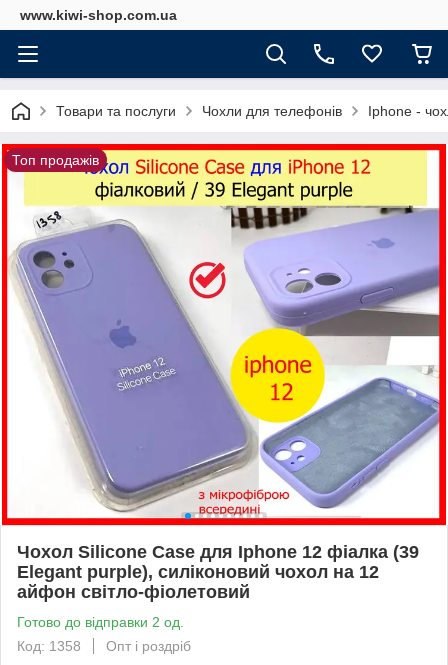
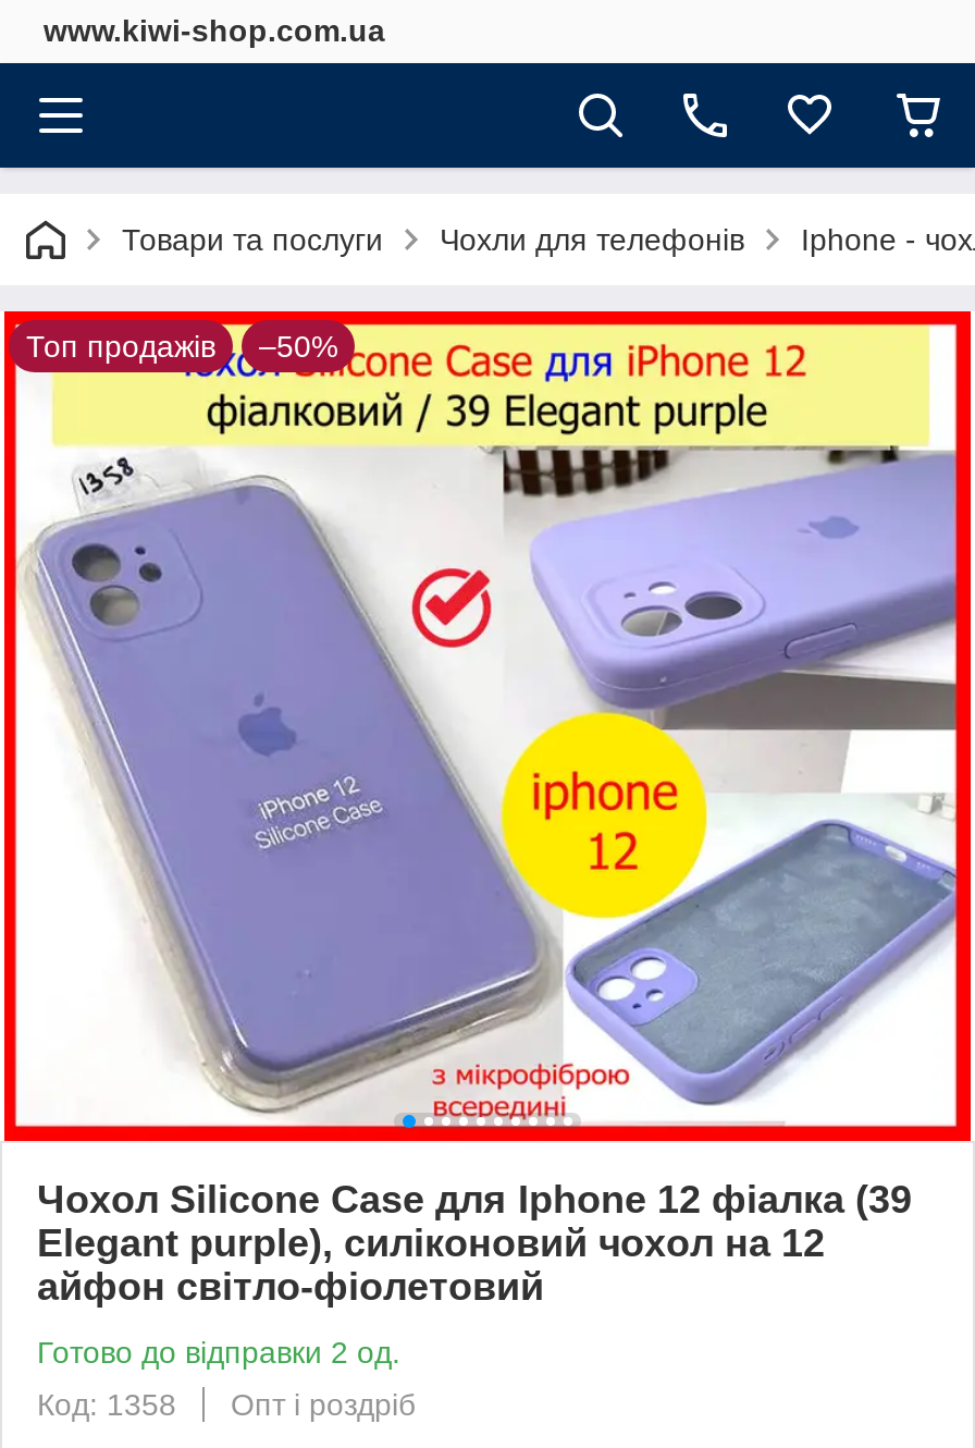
+ –50%
